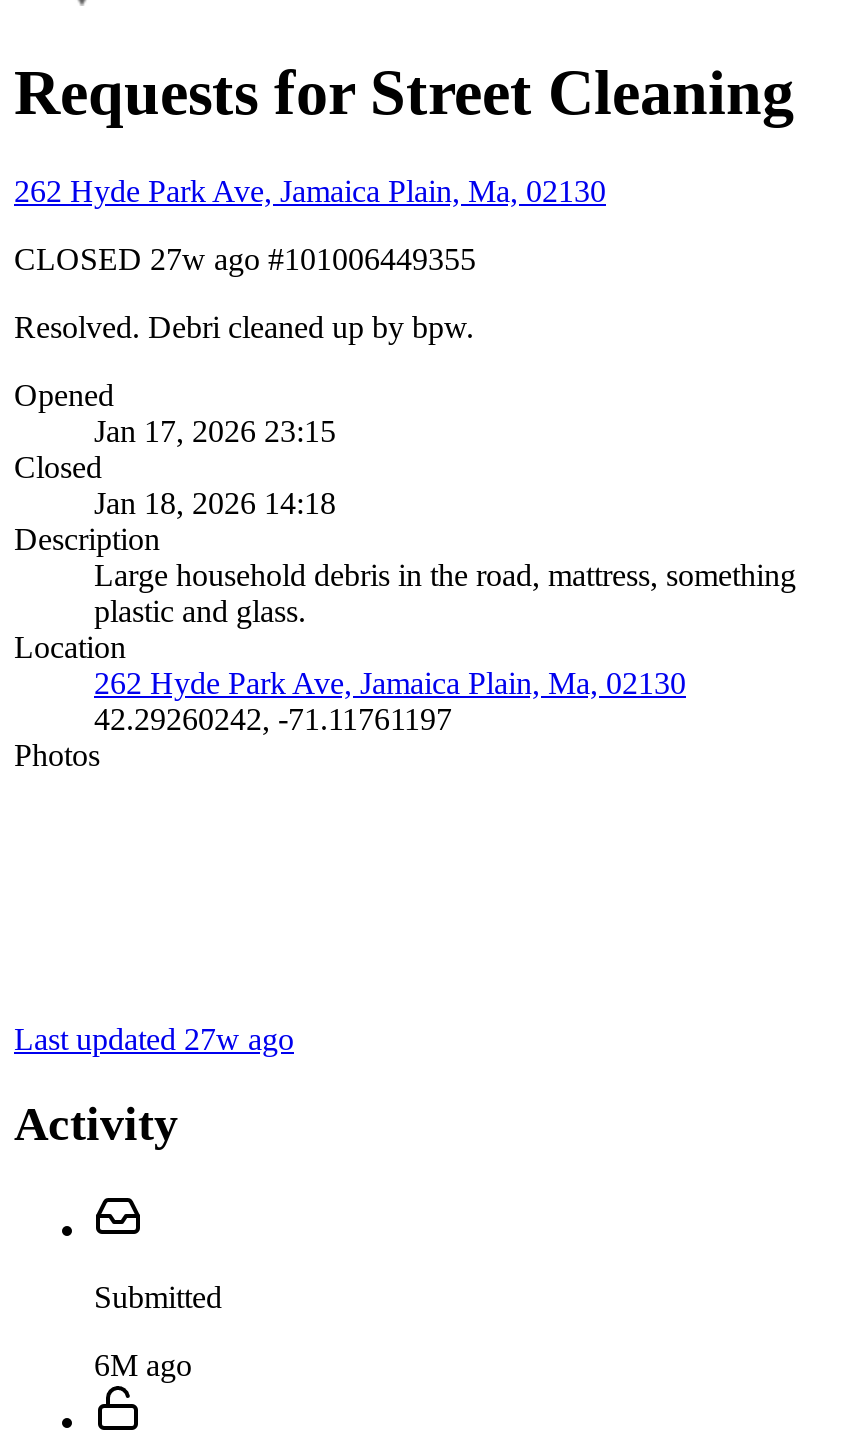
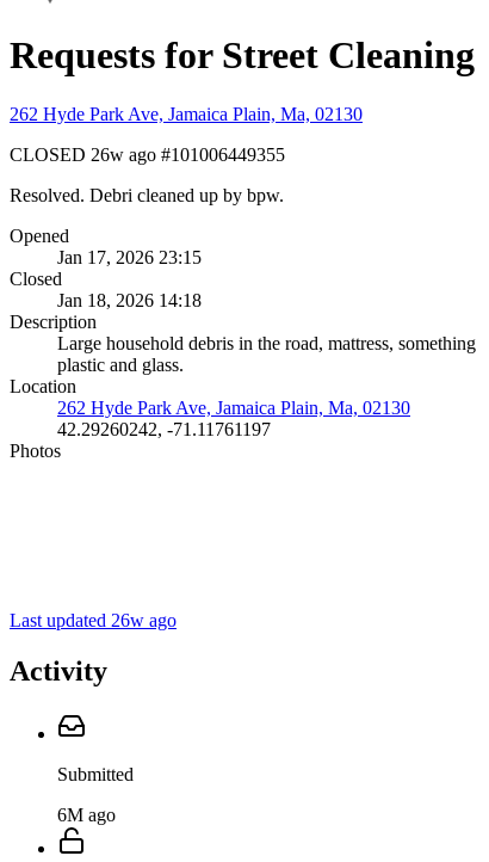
- CLOSED 27w ago #101006449355
+ CLOSED 26w ago #101006449355

- Last updated 27w ago
+ Last updated 26w ago
